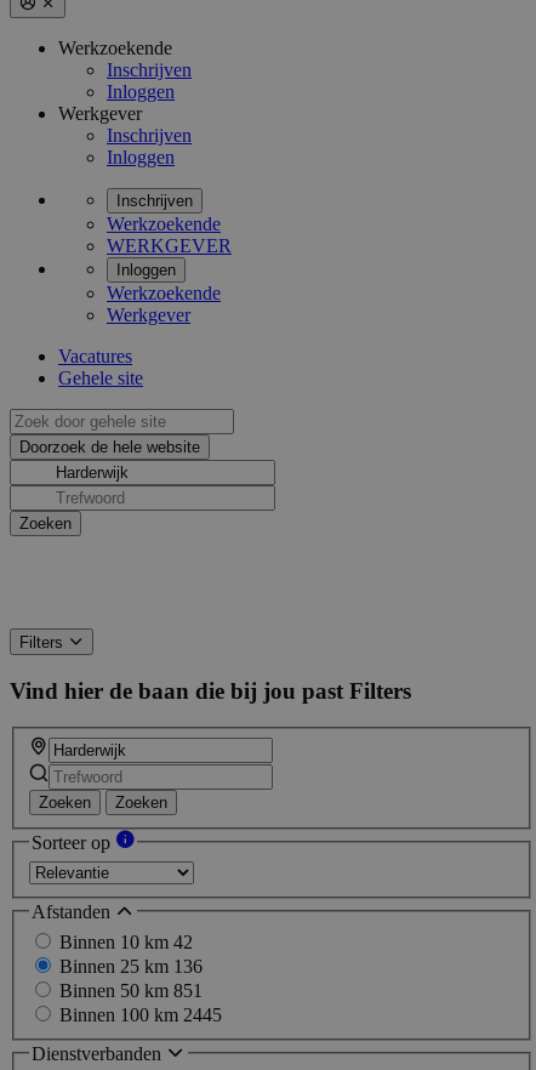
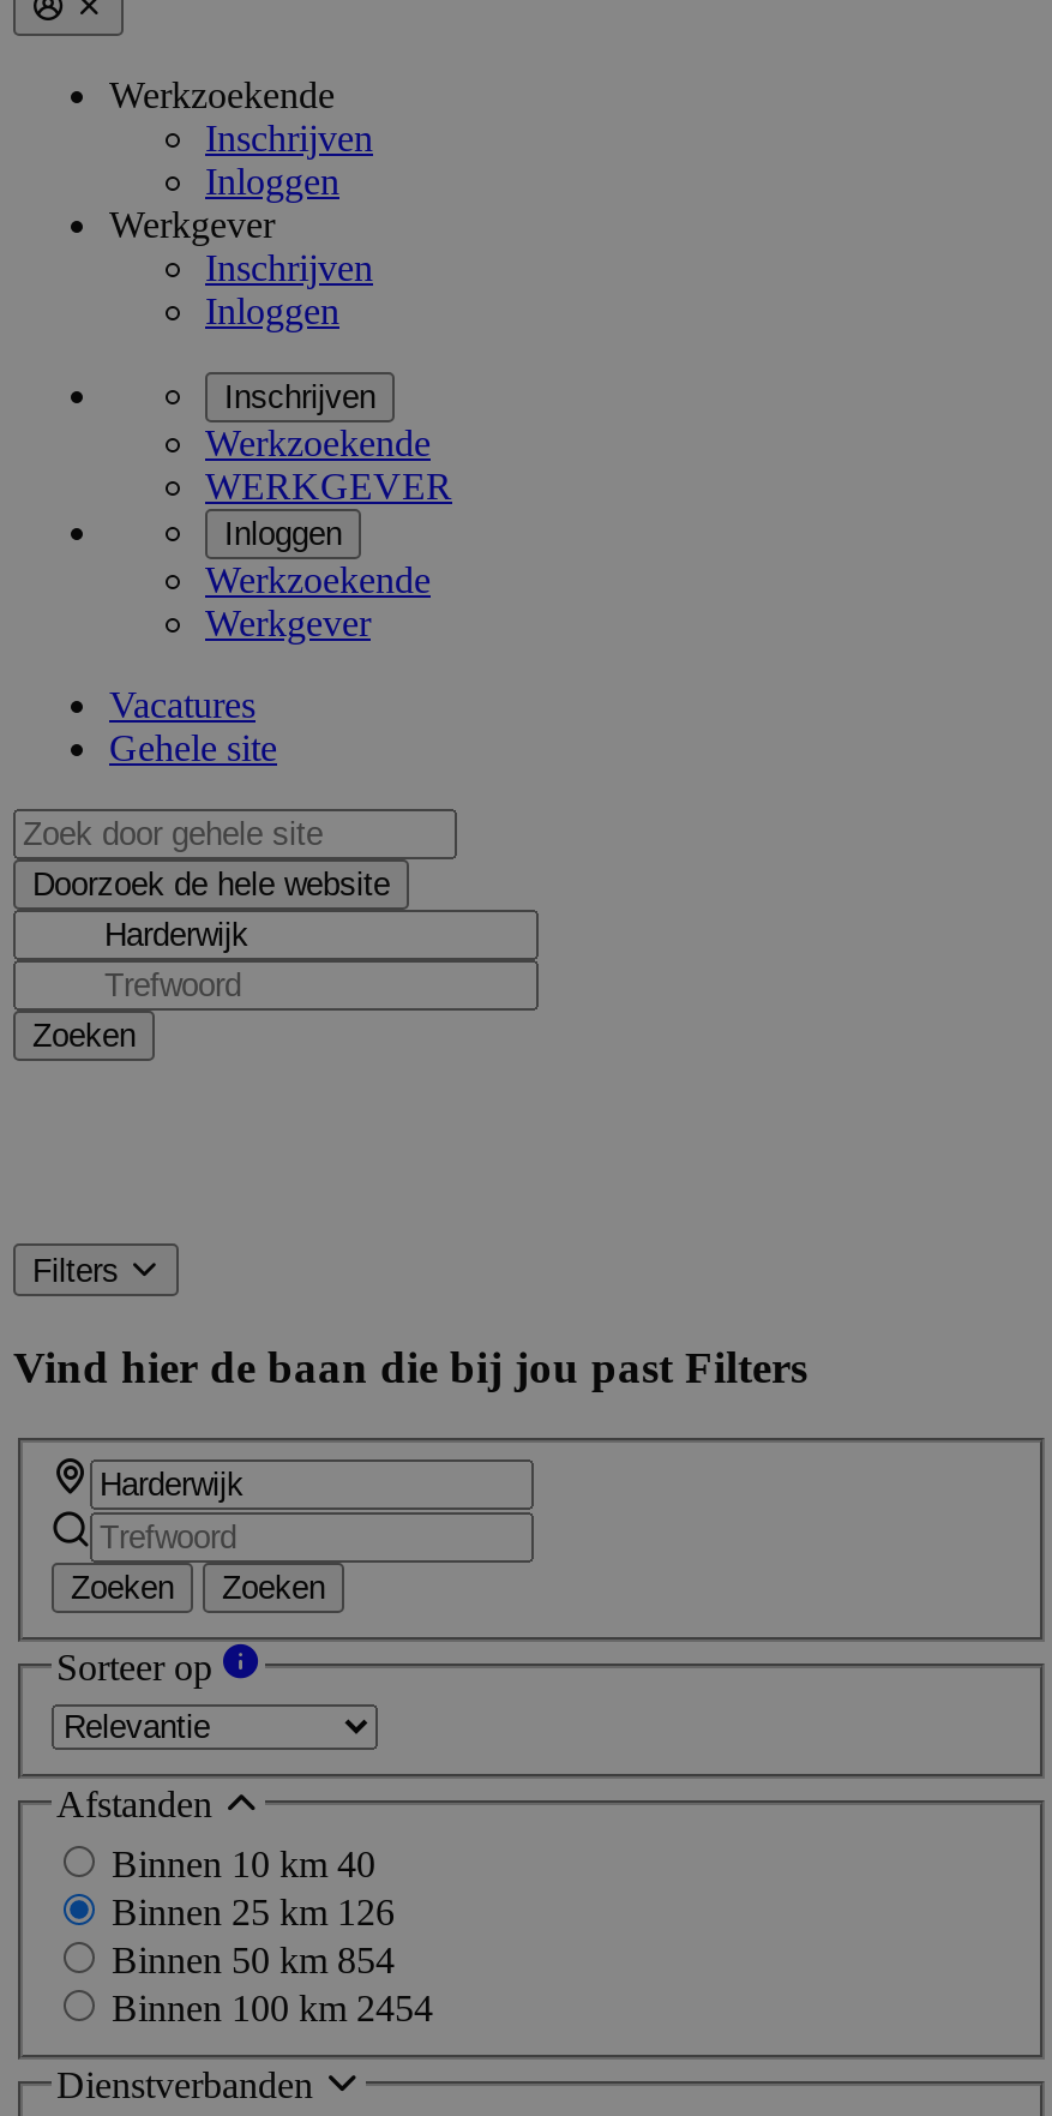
- Binnen 10 km 42
+ Binnen 10 km 40

- Binnen 25 km 136
+ Binnen 25 km 126

- Binnen 50 km 851
+ Binnen 50 km 854

- Binnen 100 km 2445
+ Binnen 100 km 2454
